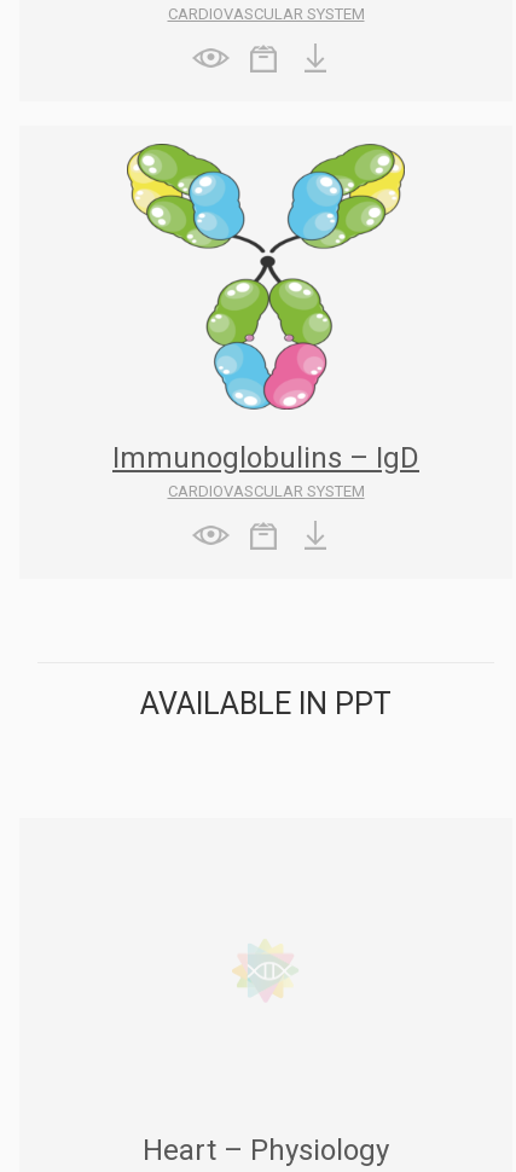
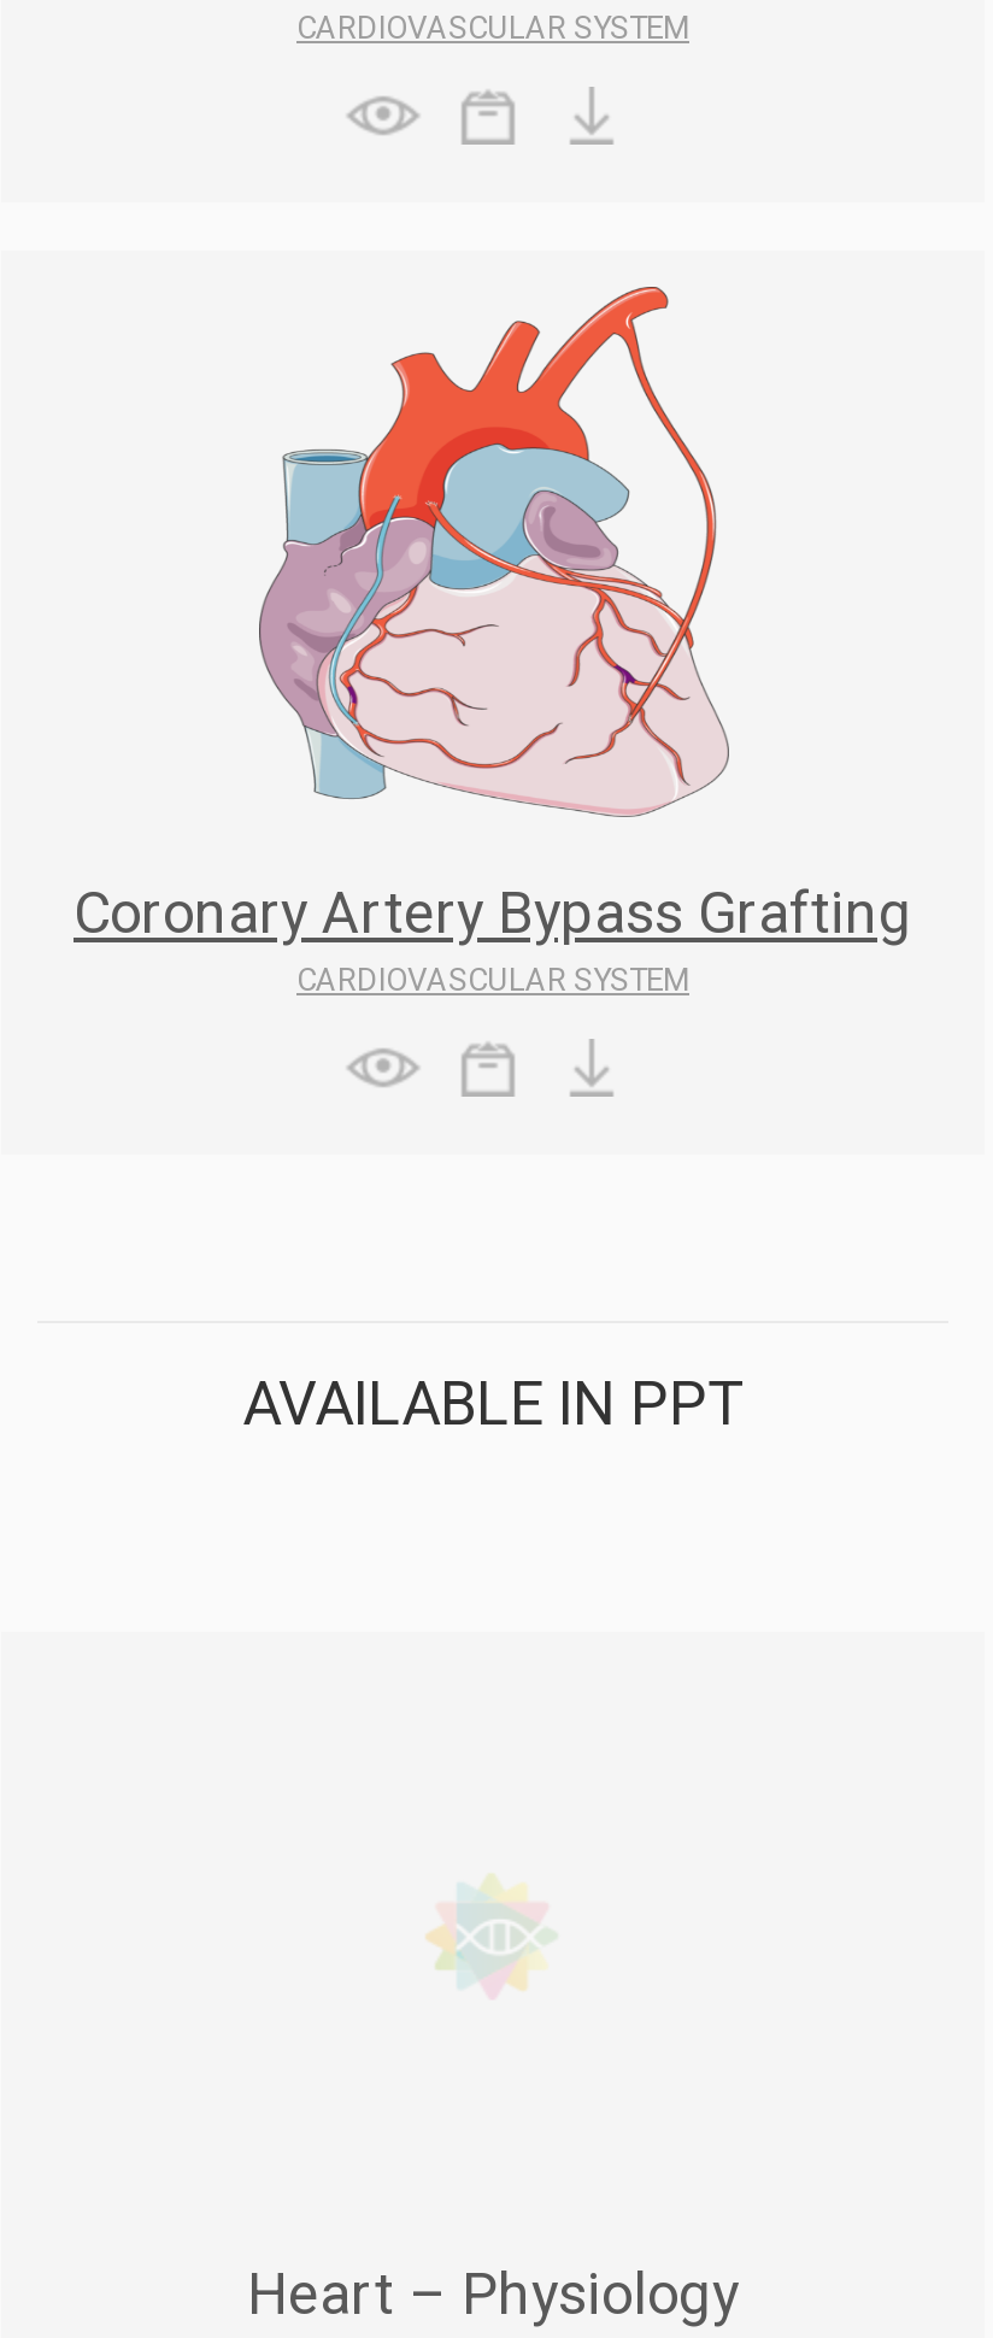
- [image]
- Immunoglobulins – IgD
+ [image]
+ Coronary Artery Bypass Grafting
